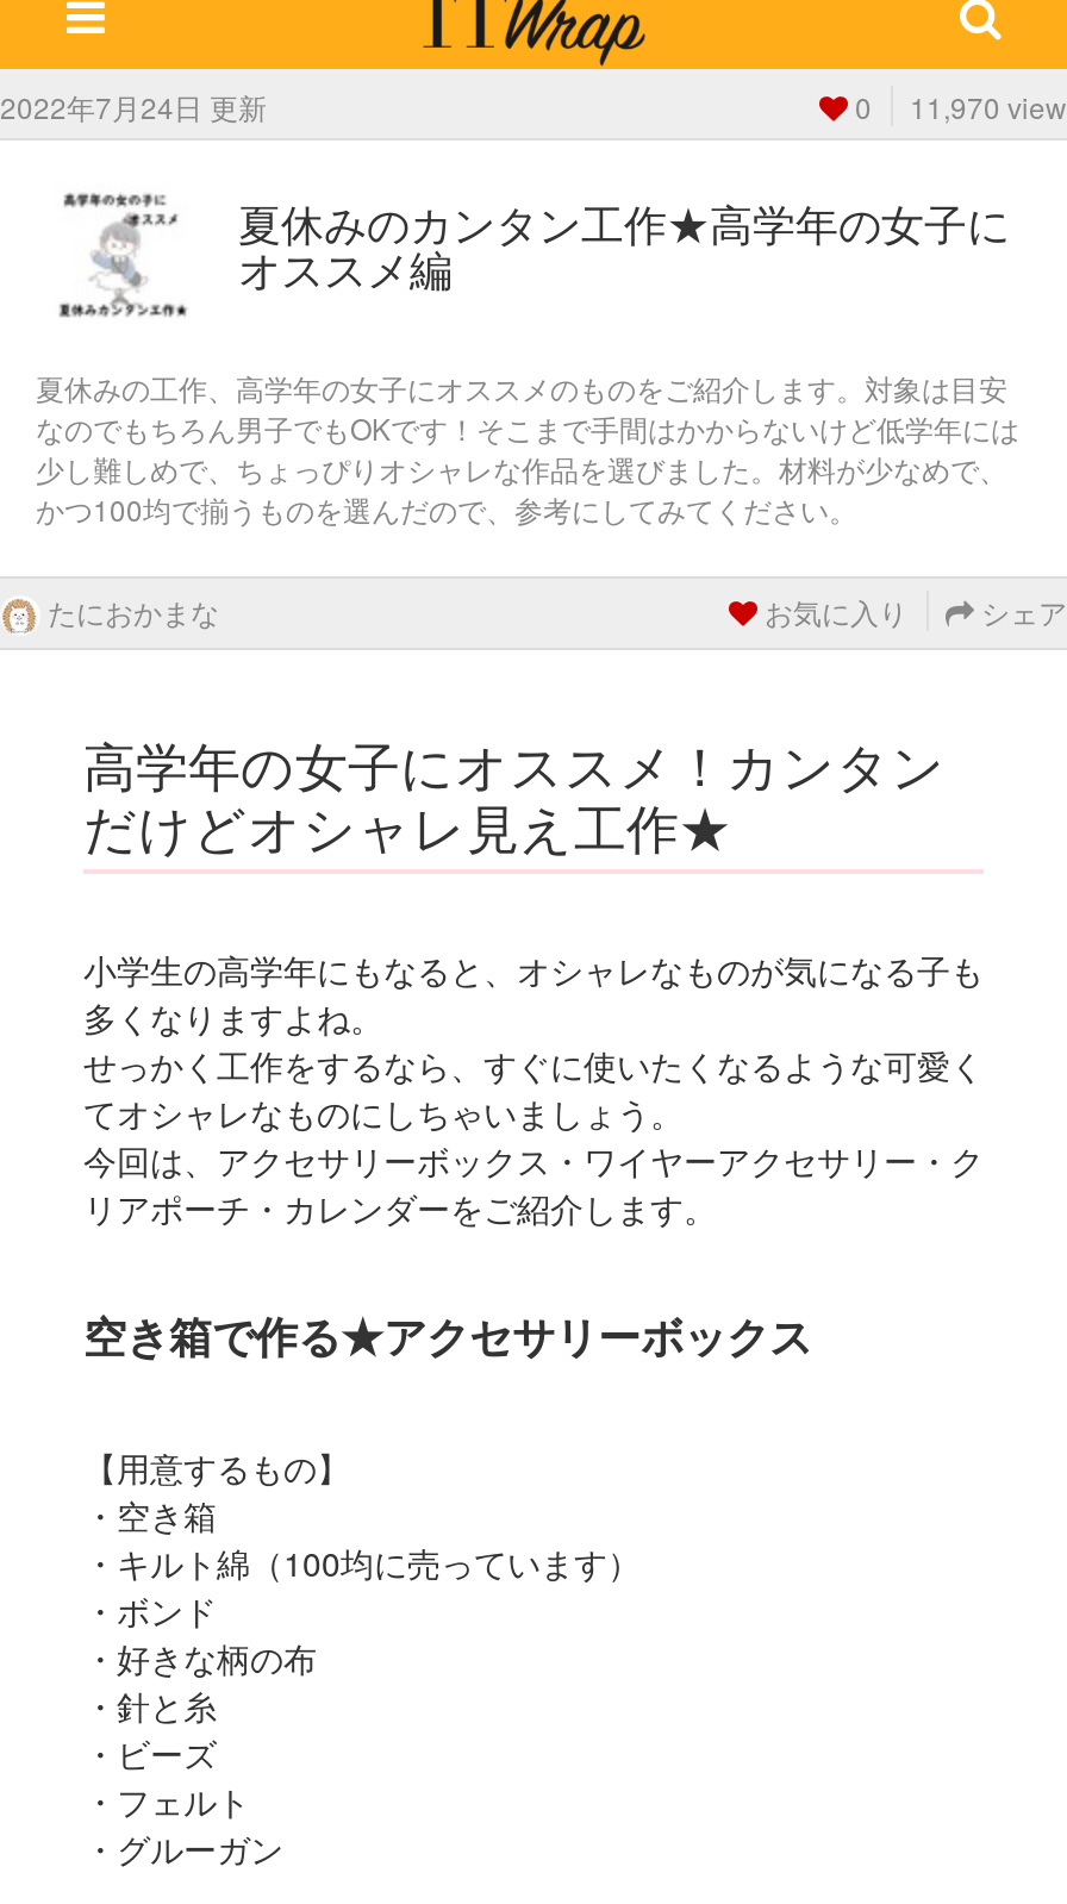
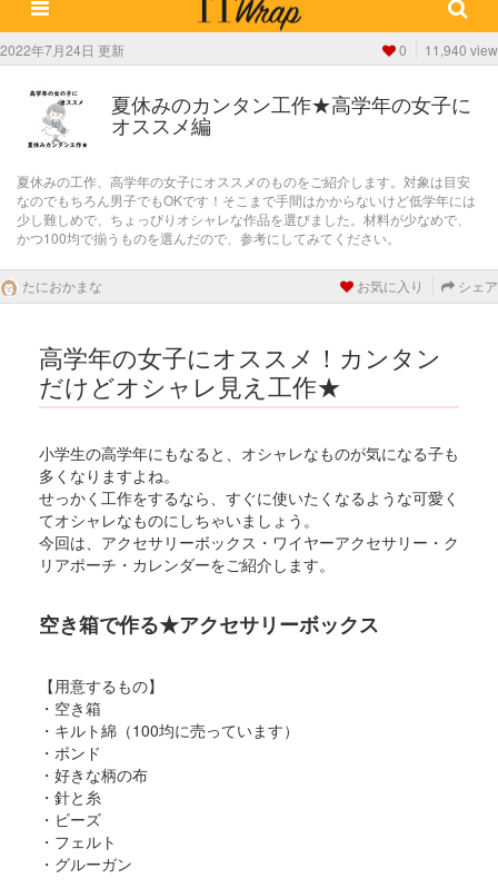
- 0 11,970 view
+ 0 11,940 view
